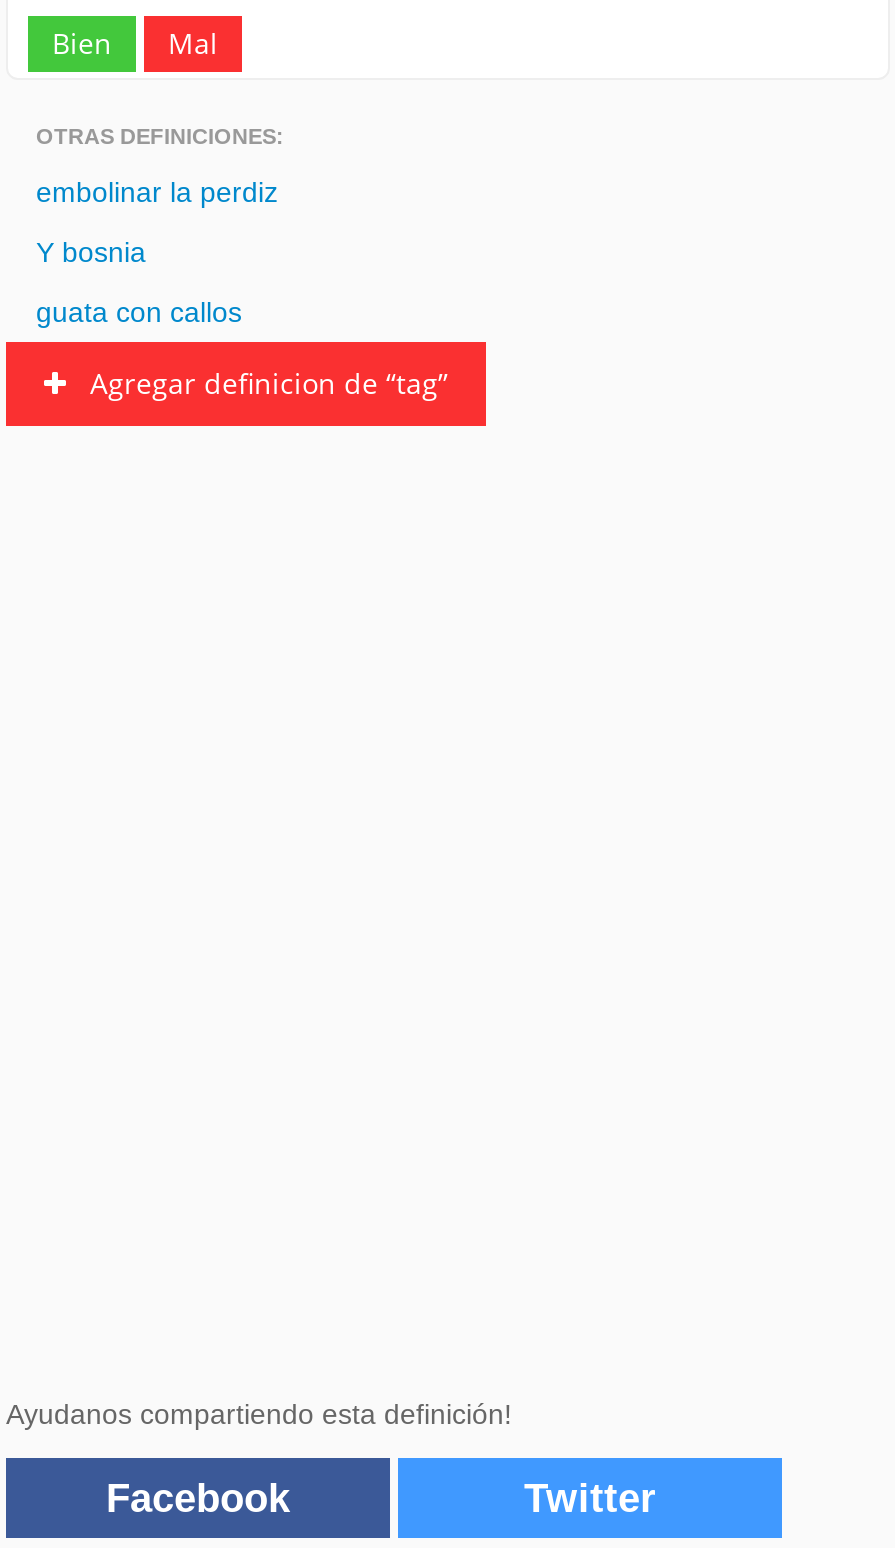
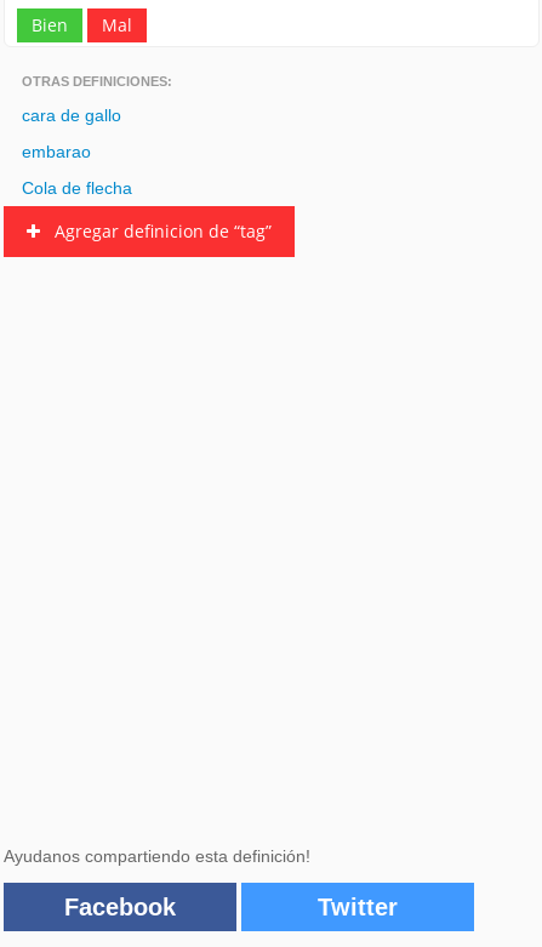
- embolinar la perdiz
+ cara de gallo

- Y bosnia
+ embarao

- guata con callos
+ Cola de flecha
